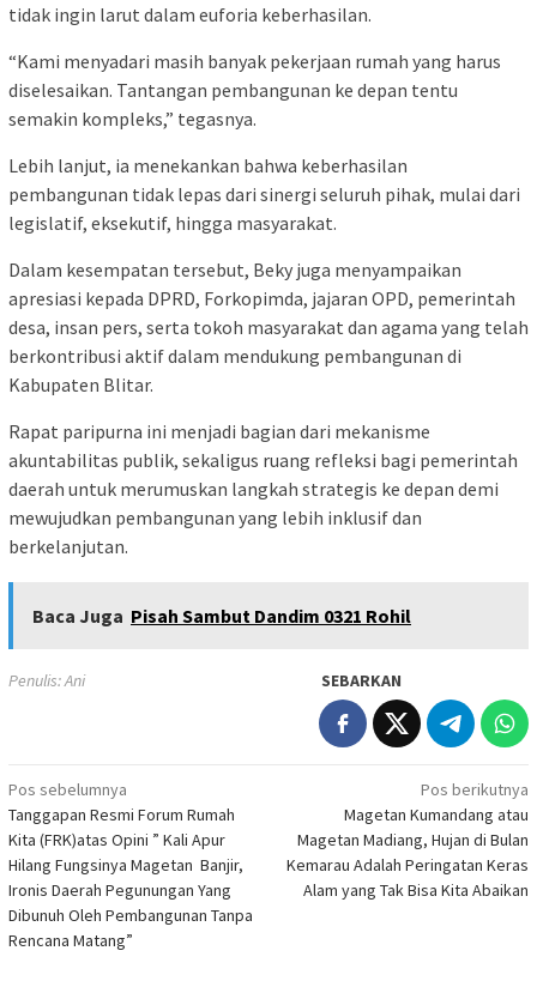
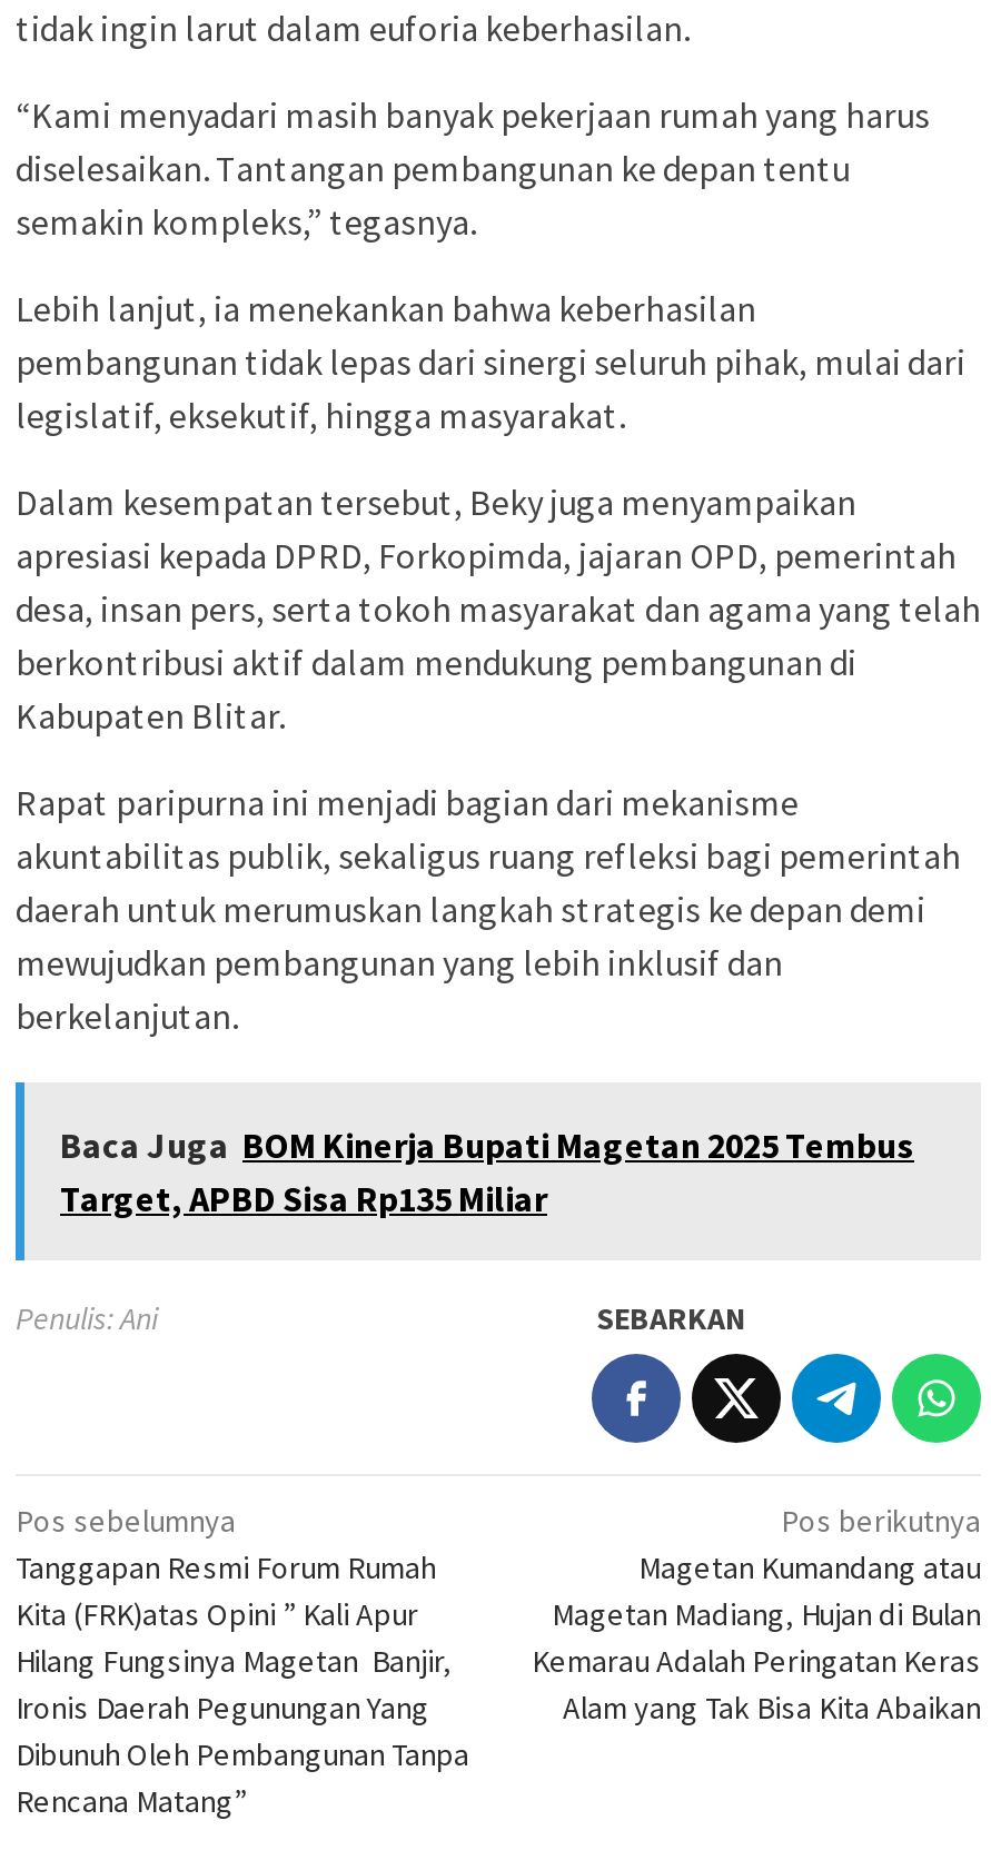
- Baca Juga Pisah Sambut Dandim 0321 Rohil
+ Baca Juga BOM Kinerja Bupati Magetan 2025 Tembus
+ Target, APBD Sisa Rp135 Miliar
